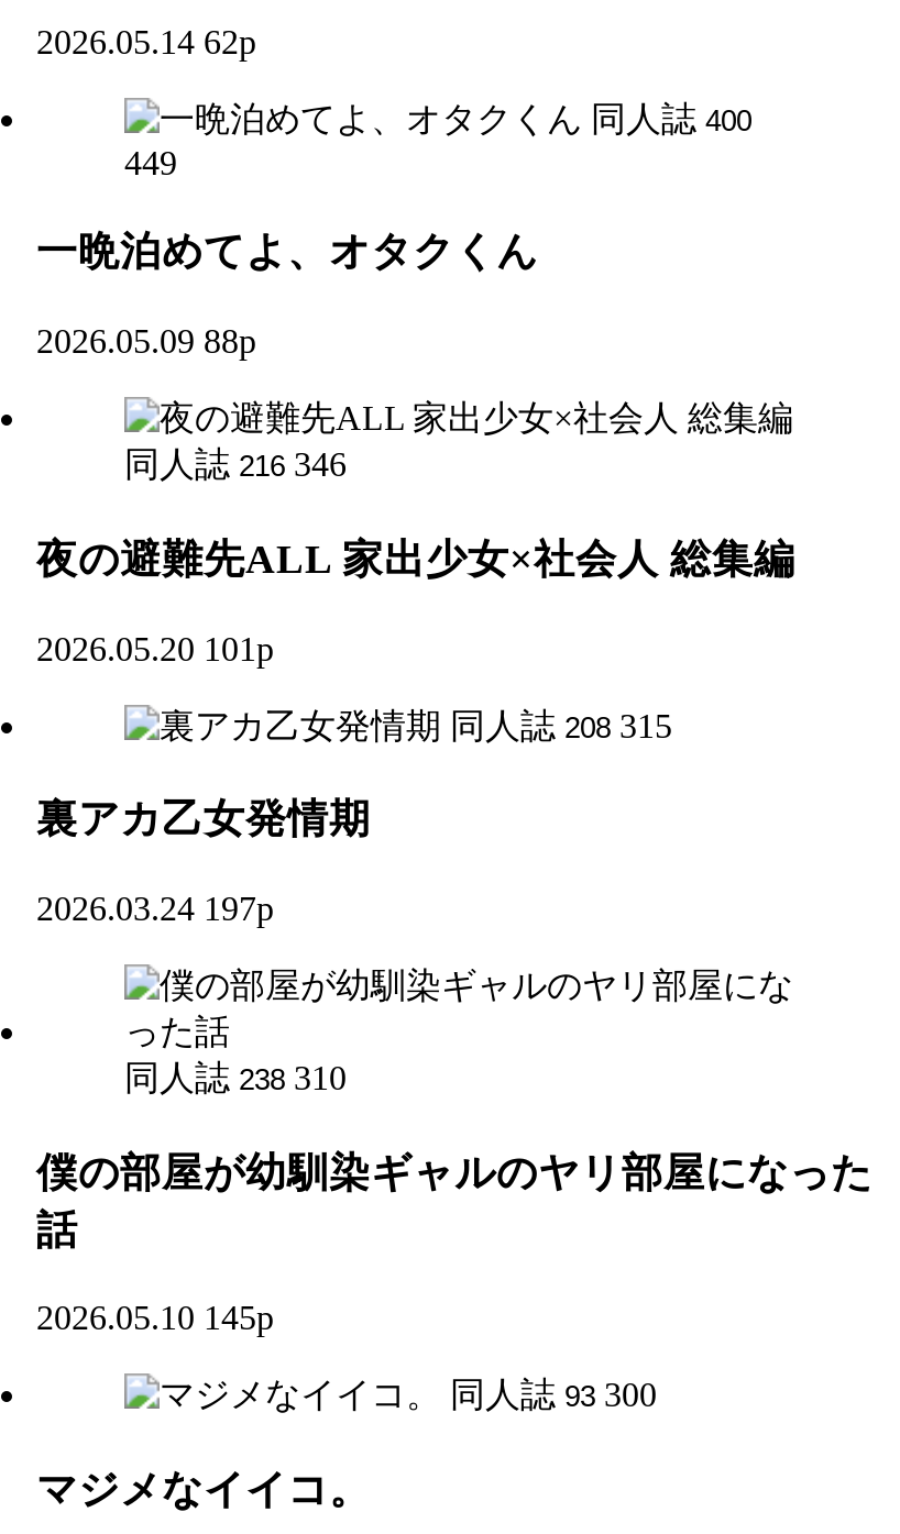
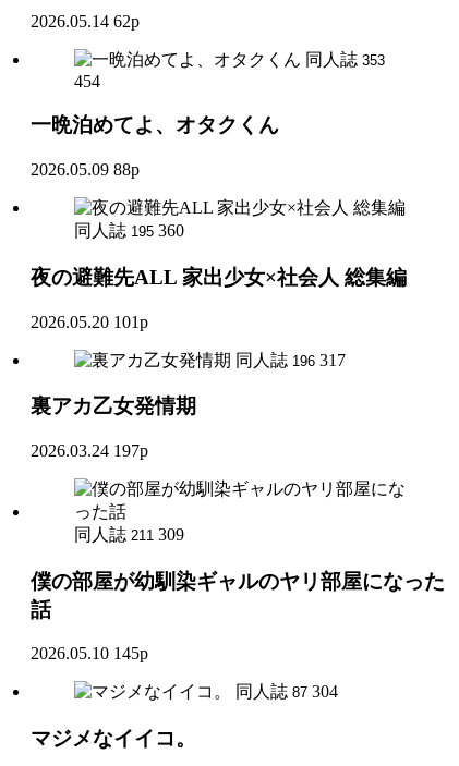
- 同人誌 400
+ 同人誌 353

- 449
+ 454

- 同人誌 216 346
+ 同人誌 195 360

- 同人誌 208 315
+ 同人誌 196 317

- 同人誌 238 310
+ 同人誌 211 309

- 同人誌 93 300
+ 同人誌 87 304
